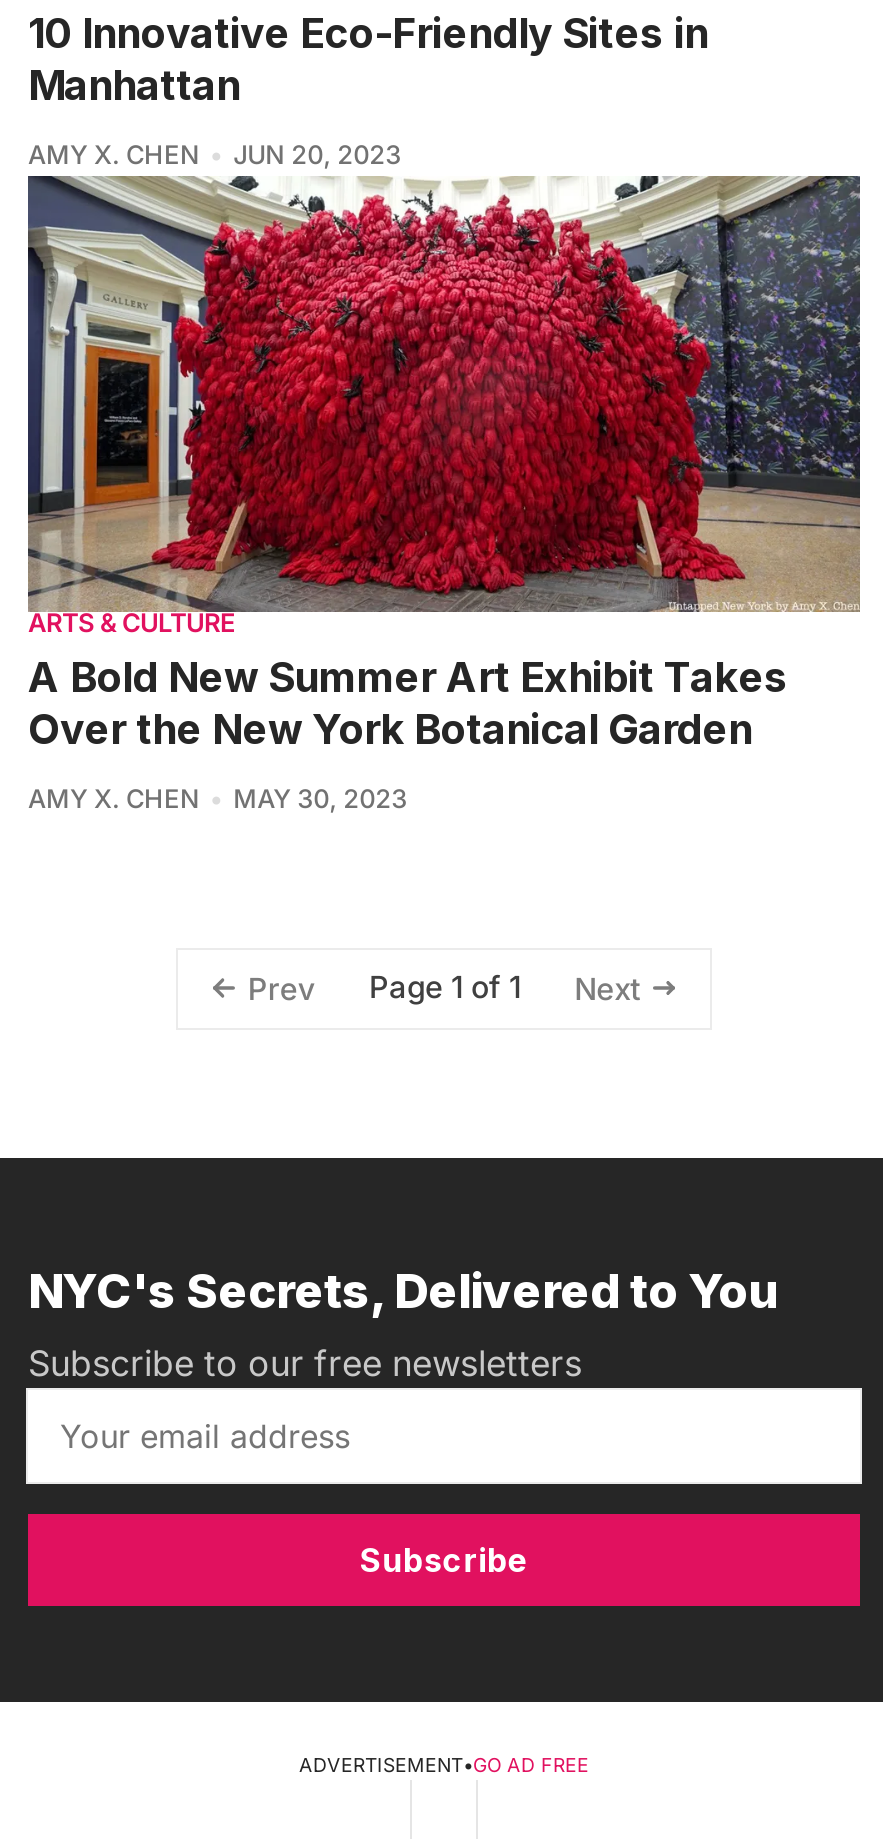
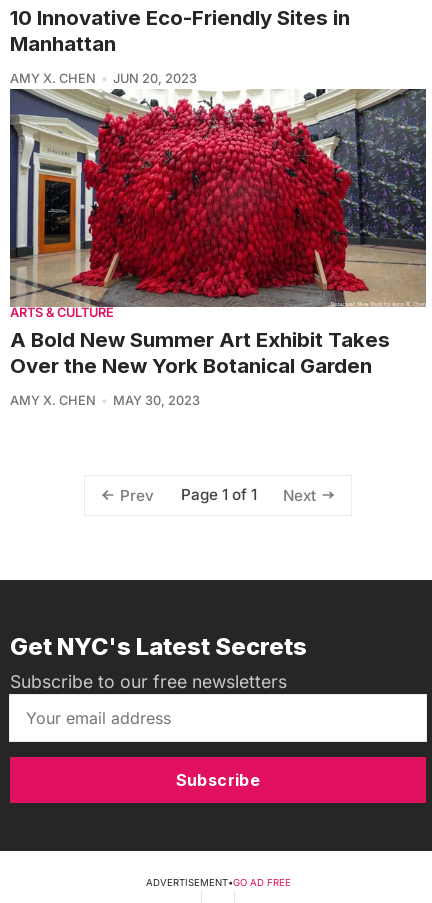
- NYC's Secrets, Delivered to You
+ Get NYC's Latest Secrets
